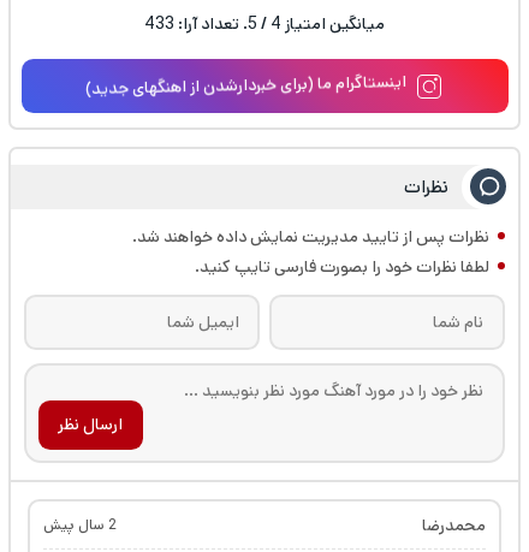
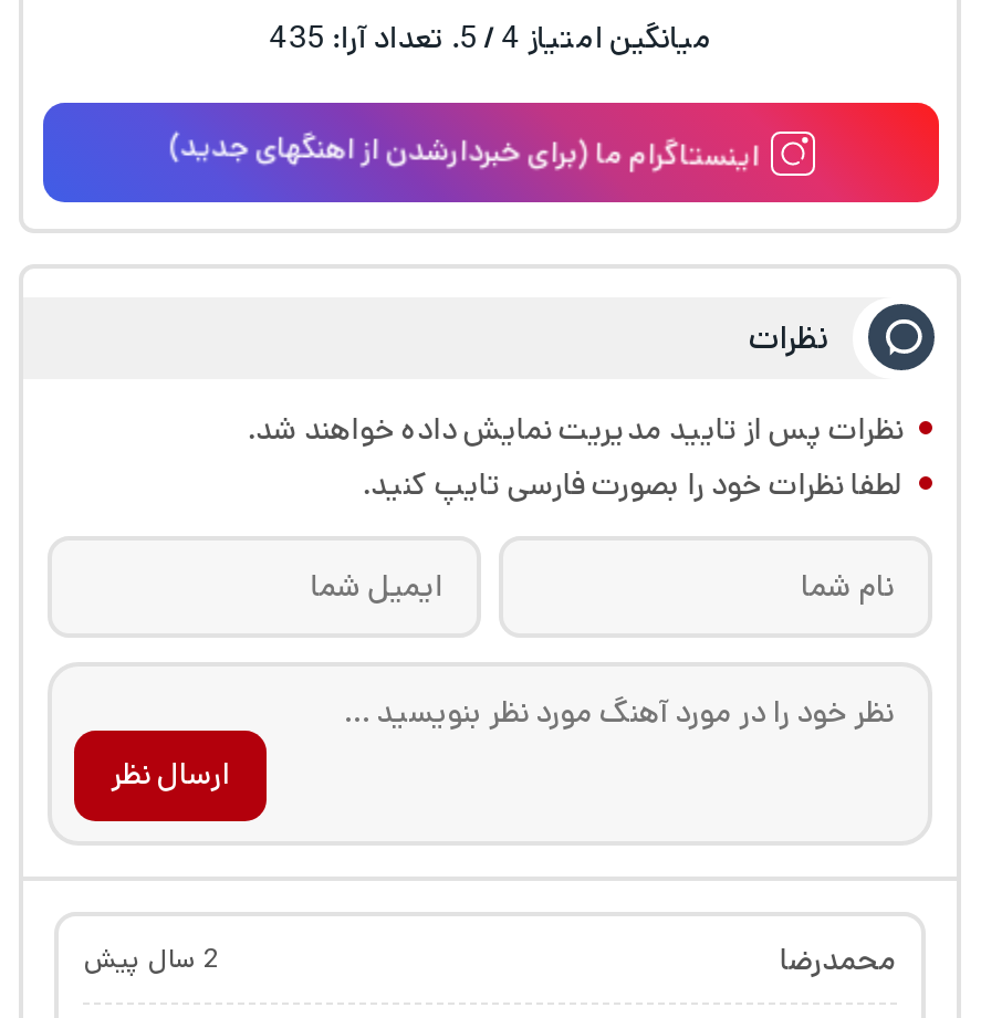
- 433
+ 435
